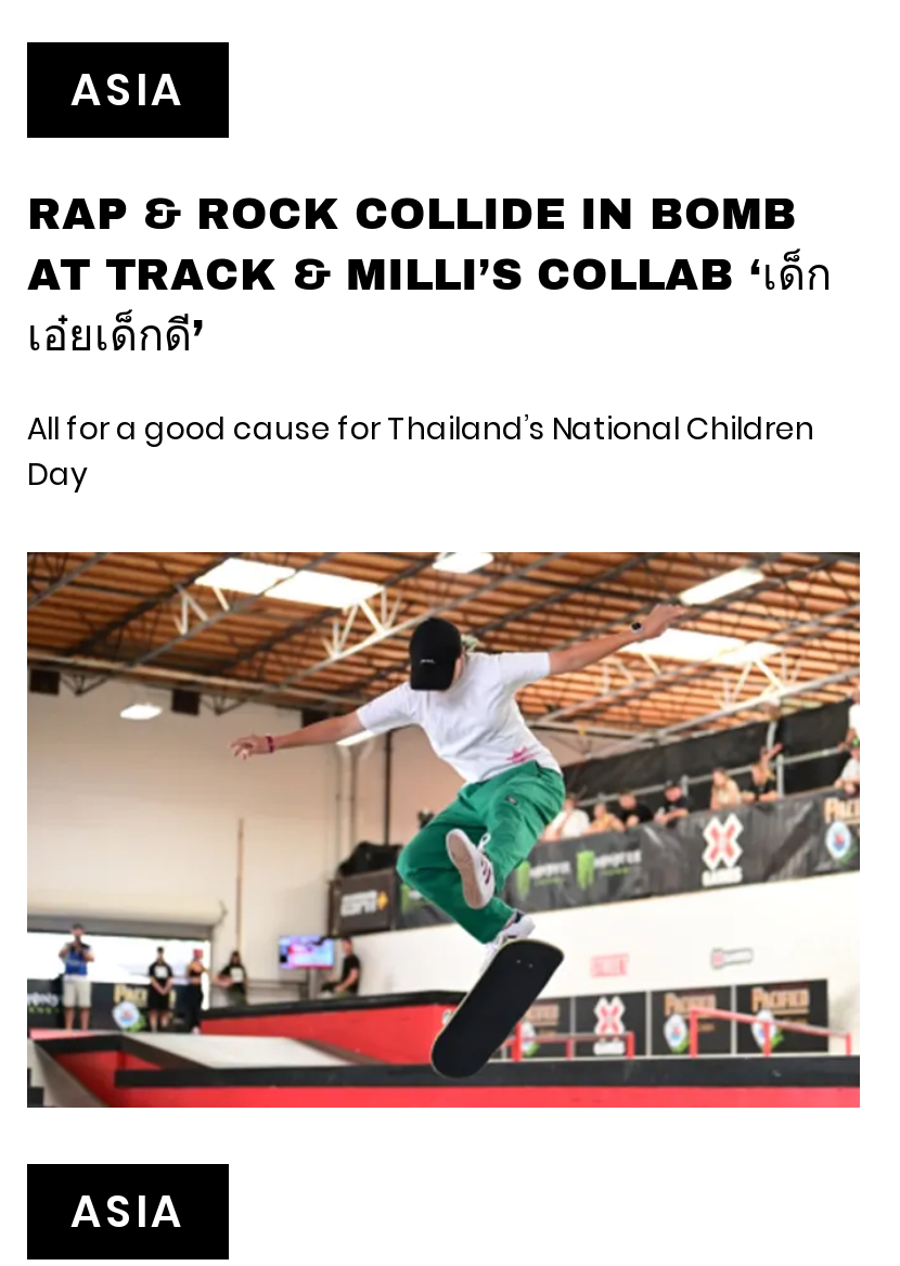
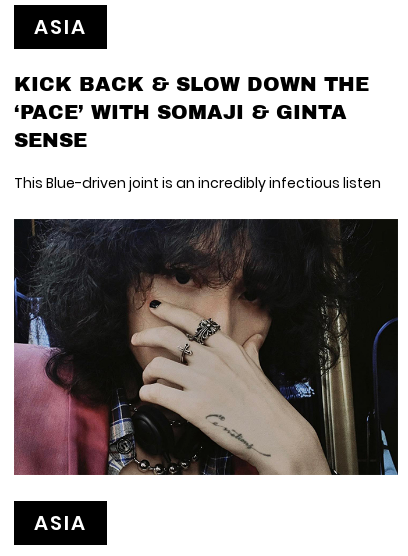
- RAP & ROCK COLLIDE IN BOMB
- AT TRACK & MILLI’S COLLAB ‘เด็ก
- เอ๋ยเด็กดี’
+ KICK BACK & SLOW DOWN THE
+ ‘PACE’ WITH SOMAJI & GINTA
+ SENSE

- All for a good cause for Thailand’s National Children
- Day
+ This Blue-driven joint is an incredibly infectious listen

- [image]
+ [image]
